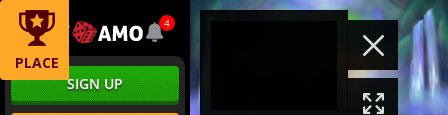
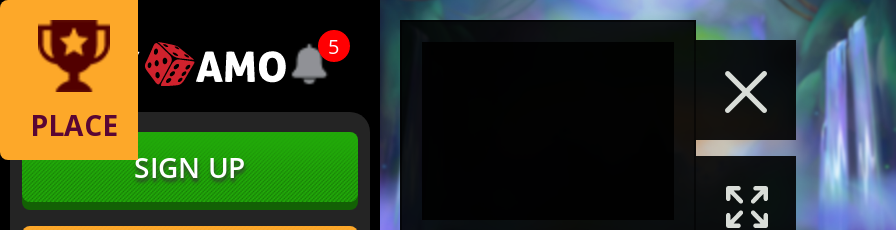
- 4
+ 5
